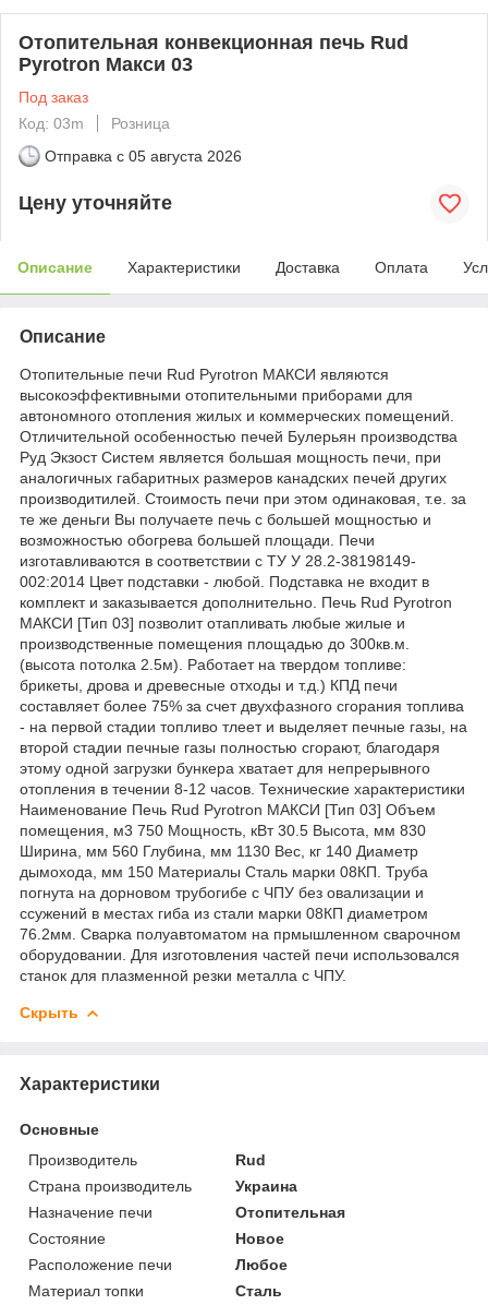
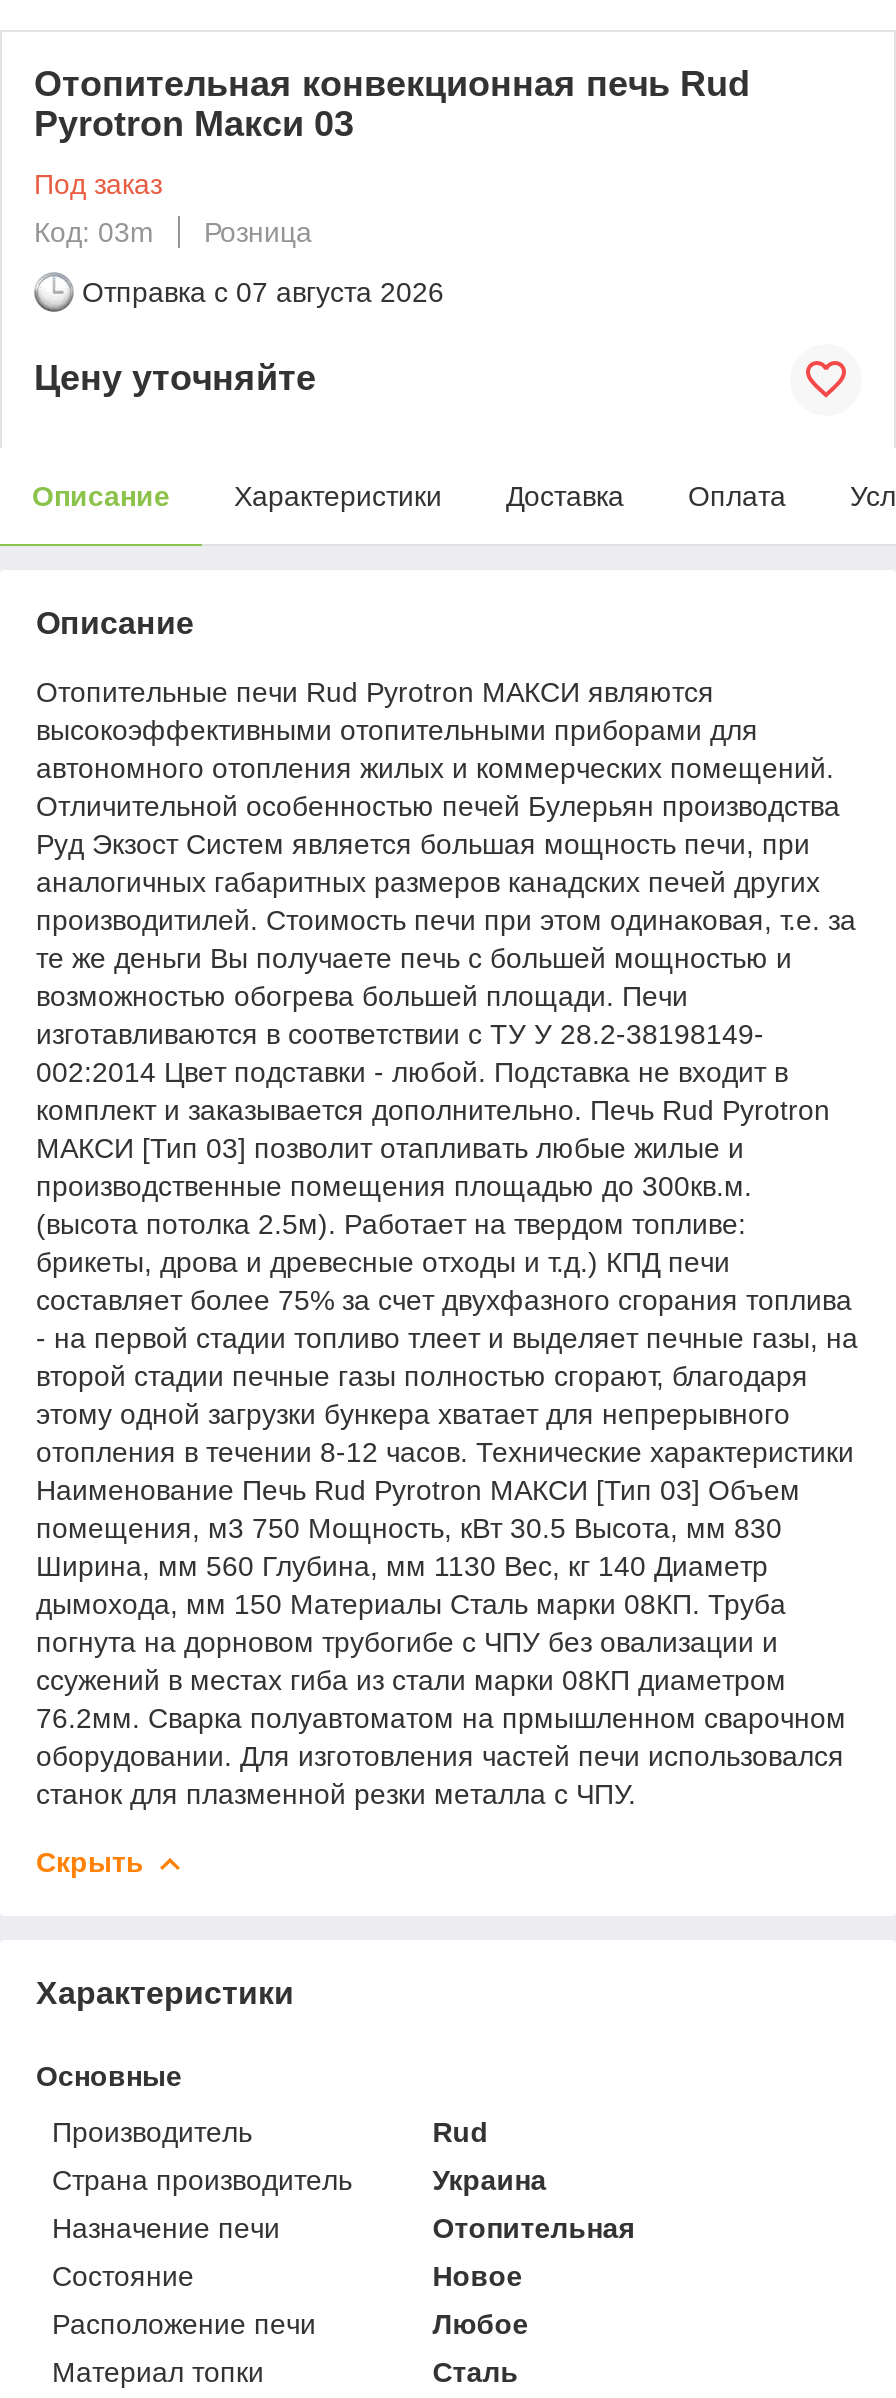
- Отправка с 05 августа 2026
+ Отправка с 07 августа 2026
